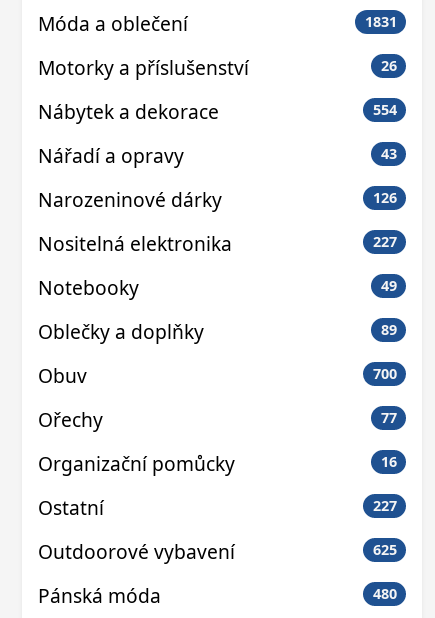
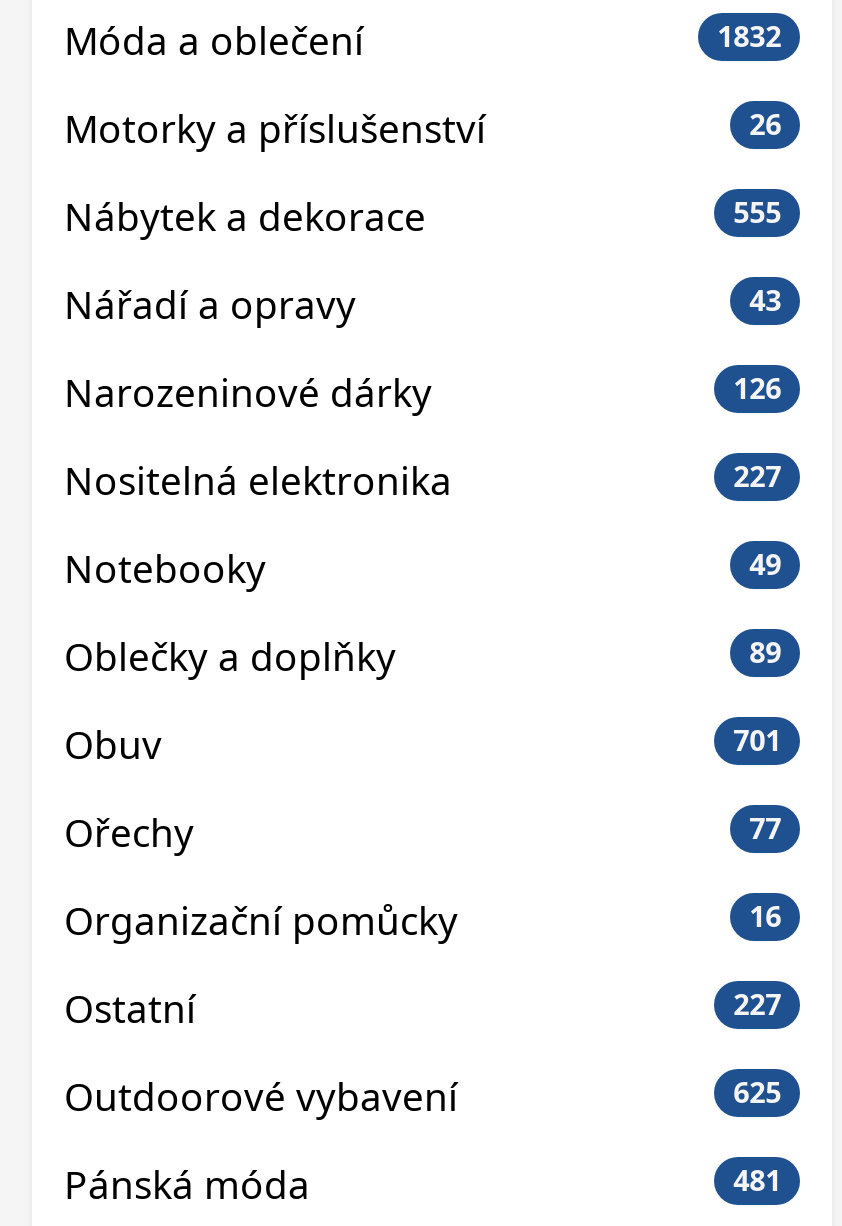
- 1831
+ 1832

- 554
+ 555

- 700
+ 701

- 480
+ 481
